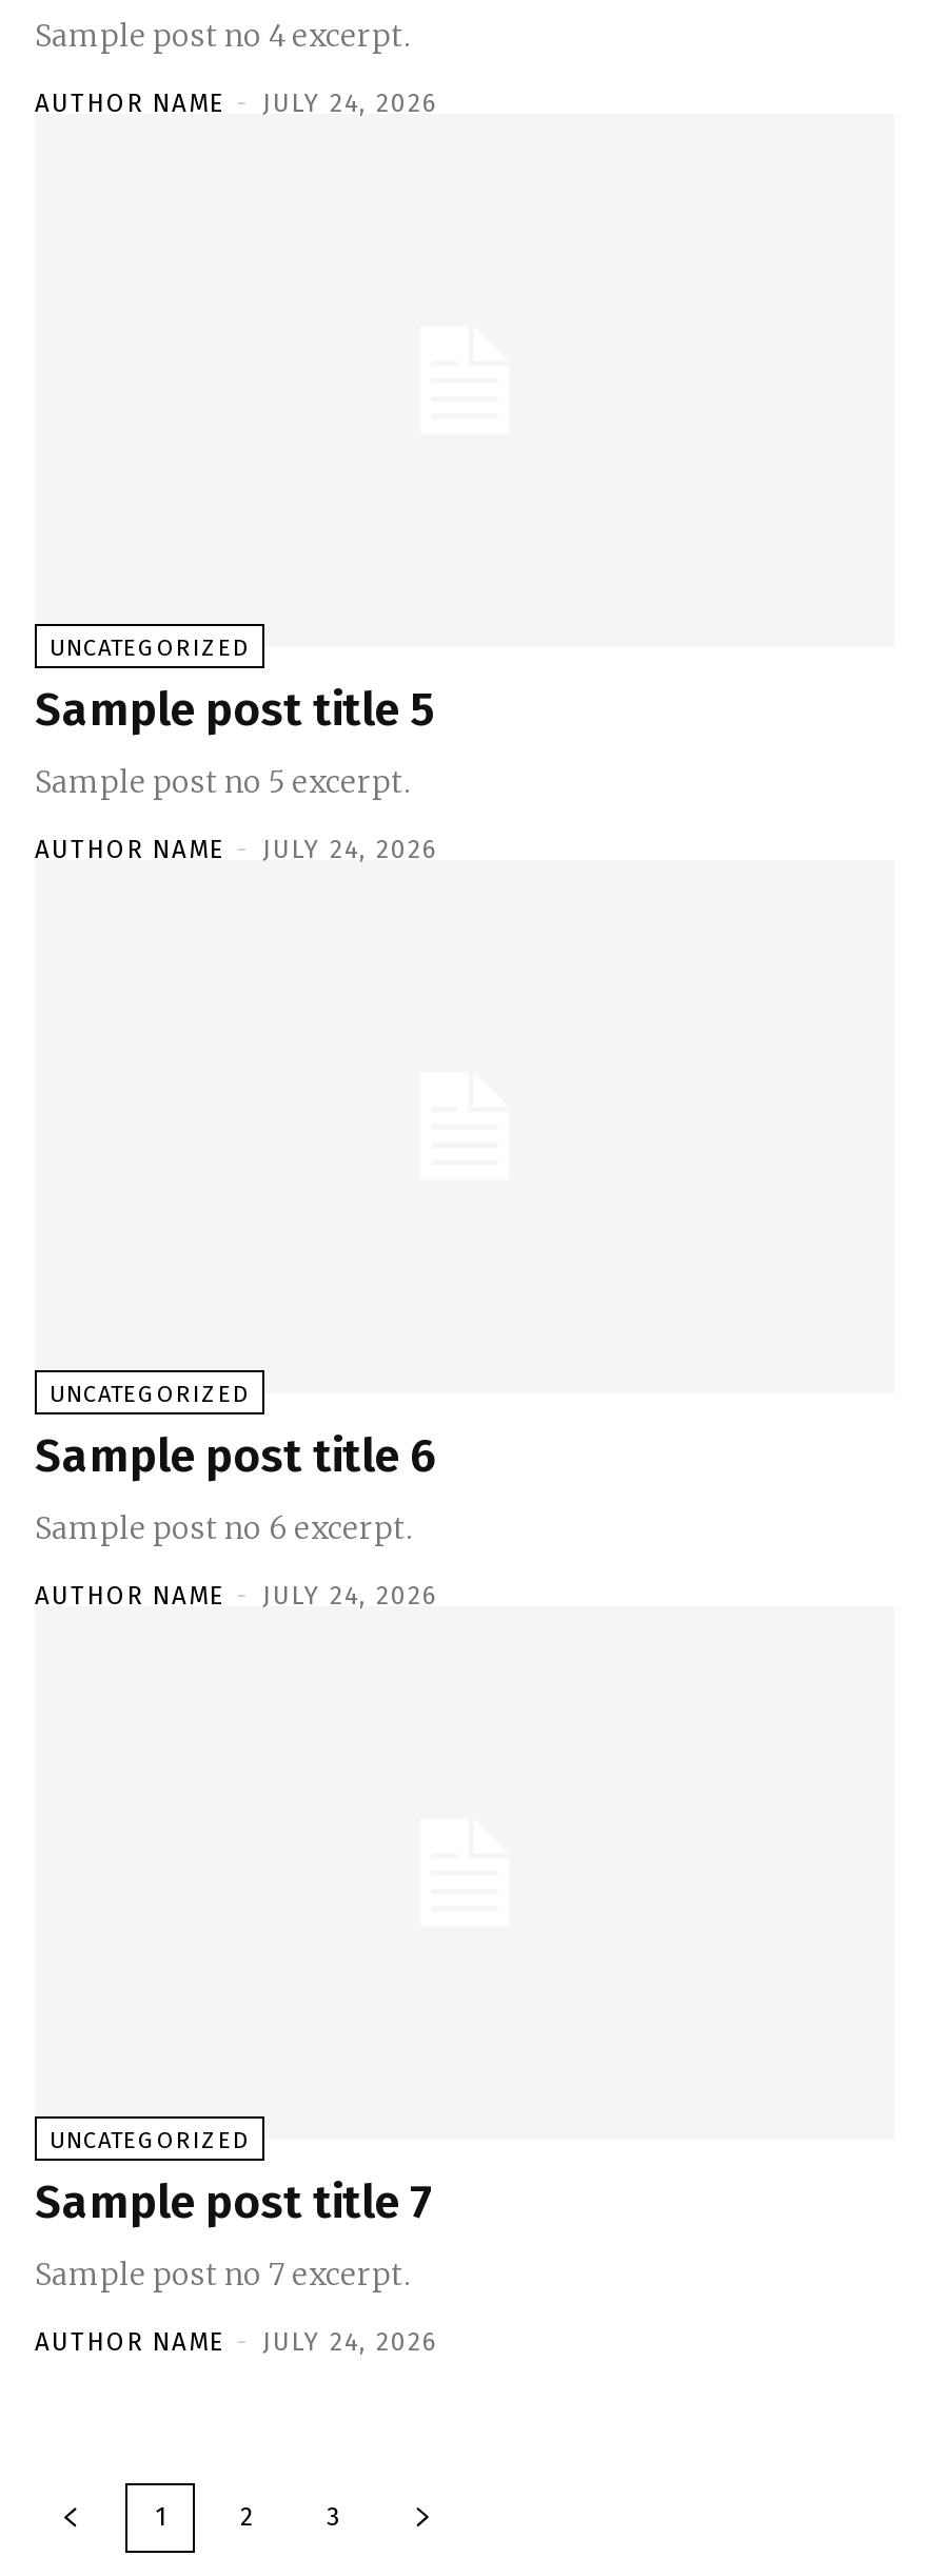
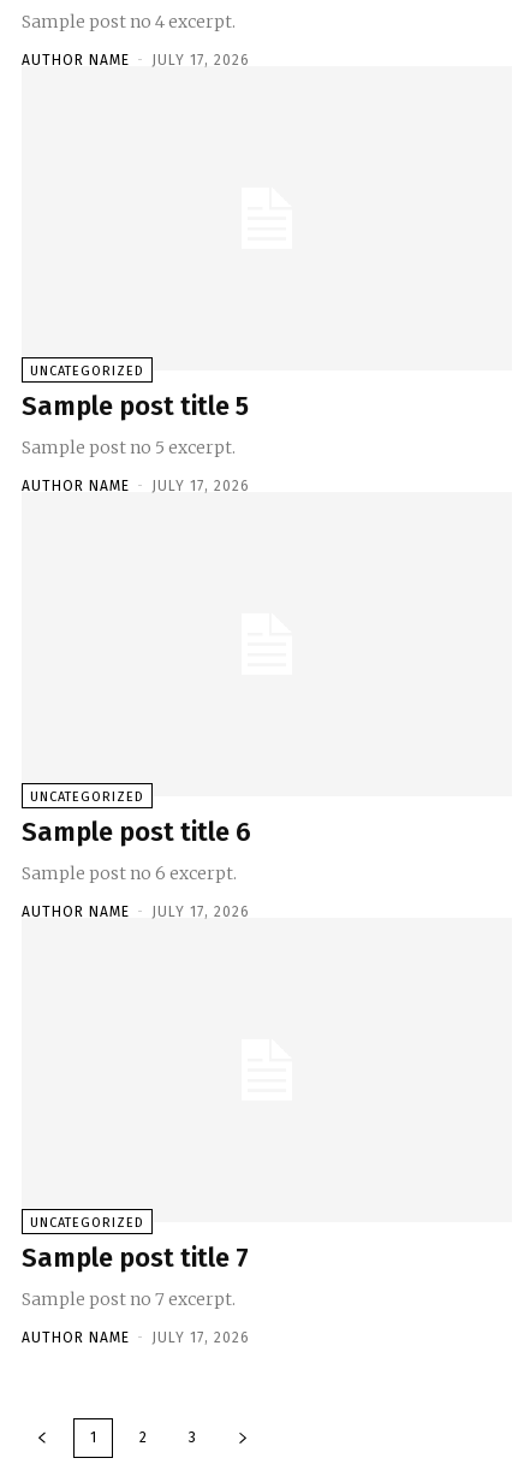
- AUTHOR NAME - JULY 24, 2026
+ AUTHOR NAME - JULY 17, 2026

- AUTHOR NAME - JULY 24, 2026
+ AUTHOR NAME - JULY 17, 2026

- AUTHOR NAME - JULY 24, 2026
+ AUTHOR NAME - JULY 17, 2026

- AUTHOR NAME - JULY 24, 2026
+ AUTHOR NAME - JULY 17, 2026
